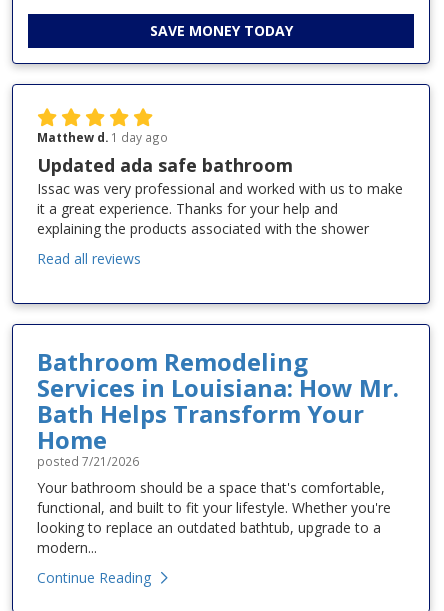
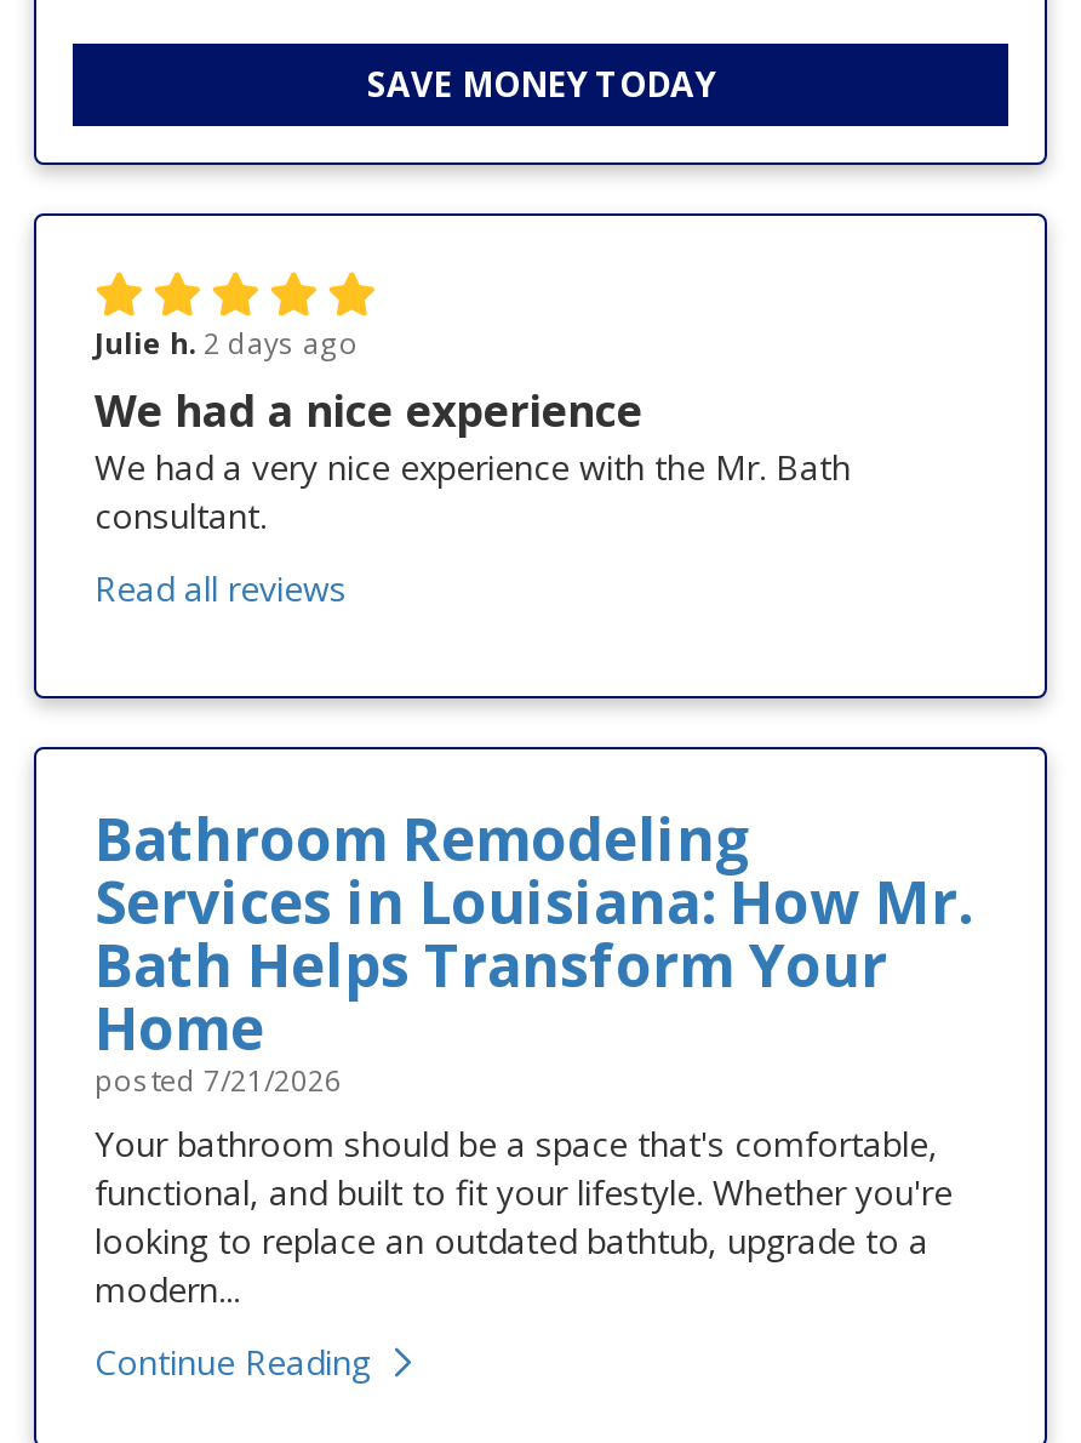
- Matthew d. 1 day ago
- Updated ada safe bathroom
- Issac was very professional and worked with us to make
- it a great experience. Thanks for your help and
- explaining the products associated with the shower
+ Julie h. 2 days ago
+ We had a nice experience
+ We had a very nice experience with the Mr. Bath
+ consultant.
